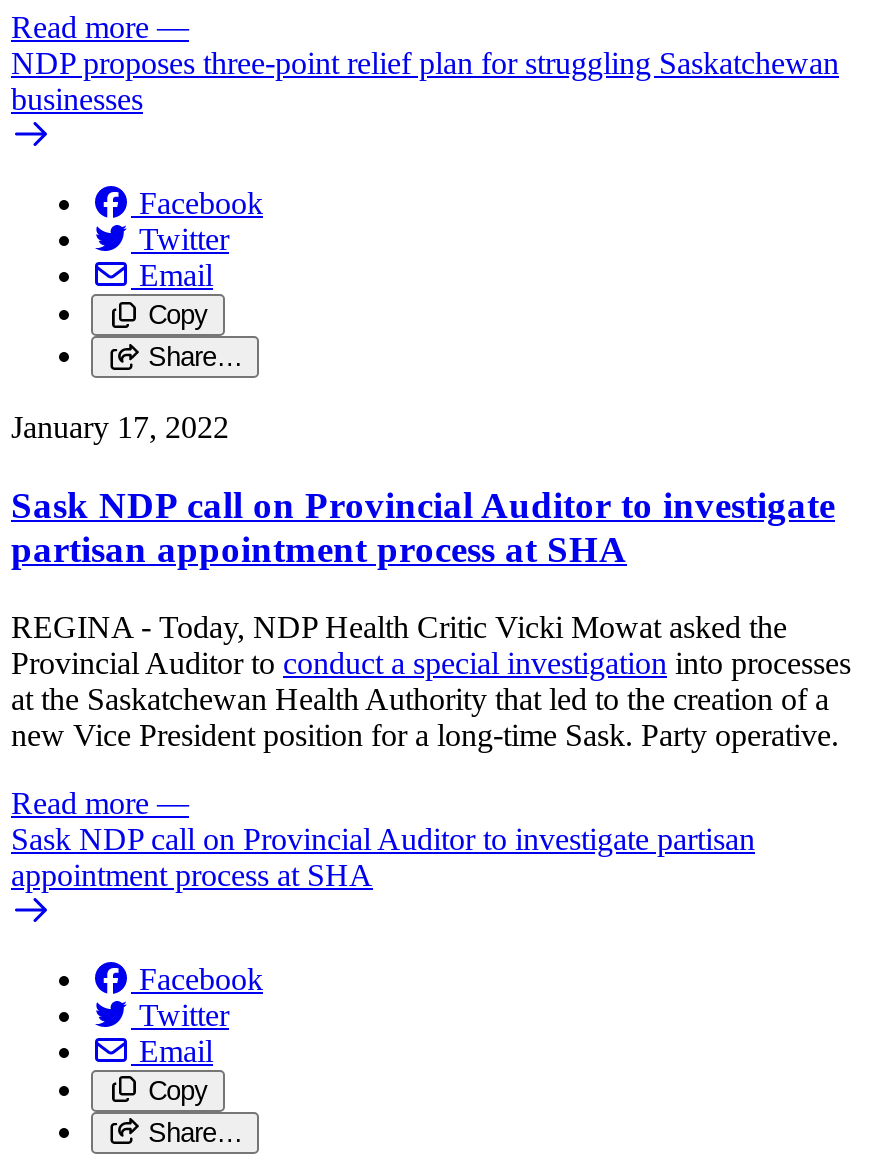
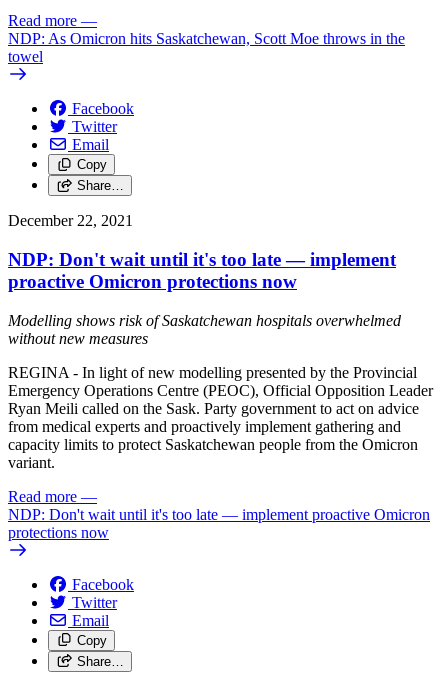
- NDP proposes three-point relief plan for struggling Saskatchewan
- businesses
+ NDP: As Omicron hits Saskatchewan, Scott Moe throws in the
+ towel

- January 17, 2022
- Sask NDP call on Provincial Auditor to investigate
- partisan appointment process at SHA
- REGINA - Today, NDP Health Critic Vicki Mowat asked the
- Provincial Auditor to conduct a special investigation into processes
- at the Saskatchewan Health Authority that led to the creation of a
- new Vice President position for a long-time Sask. Party operative.
+ December 22, 2021
+ NDP: Don't wait until it's too late — implement
+ proactive Omicron protections now
+ Modelling shows risk of Saskatchewan hospitals overwhelmed
+ without new measures
+ REGINA - In light of new modelling presented by the Provincial
+ Emergency Operations Centre (PEOC), Official Opposition Leader
+ Ryan Meili called on the Sask. Party government to act on advice
+ from medical experts and proactively implement gathering and
+ capacity limits to protect Saskatchewan people from the Omicron
+ variant.

- Sask NDP call on Provincial Auditor to investigate partisan
- appointment process at SHA
+ NDP: Don't wait until it's too late — implement proactive Omicron
+ protections now
